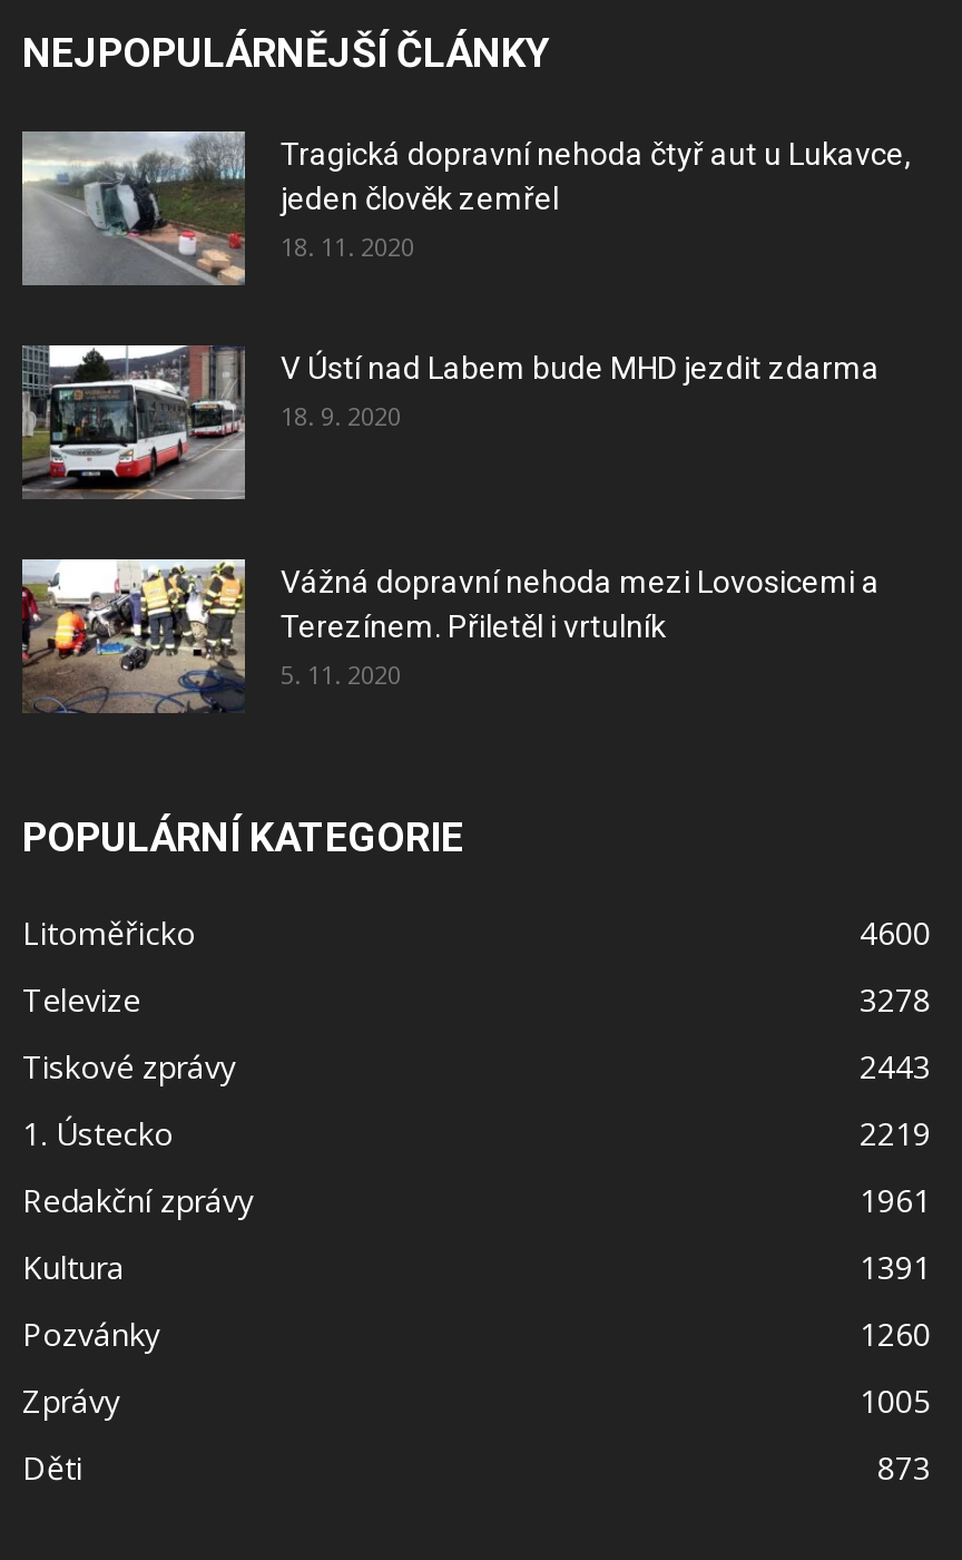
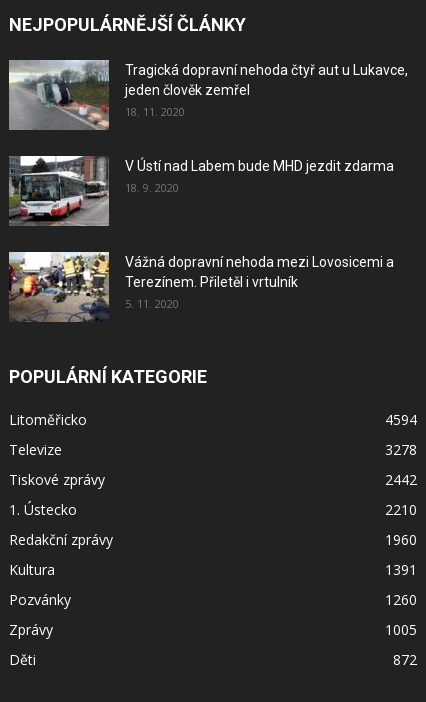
- 4600
+ 4594

- 2443
+ 2442

- 2219
+ 2210

- 1961
+ 1960

- 873
+ 872
